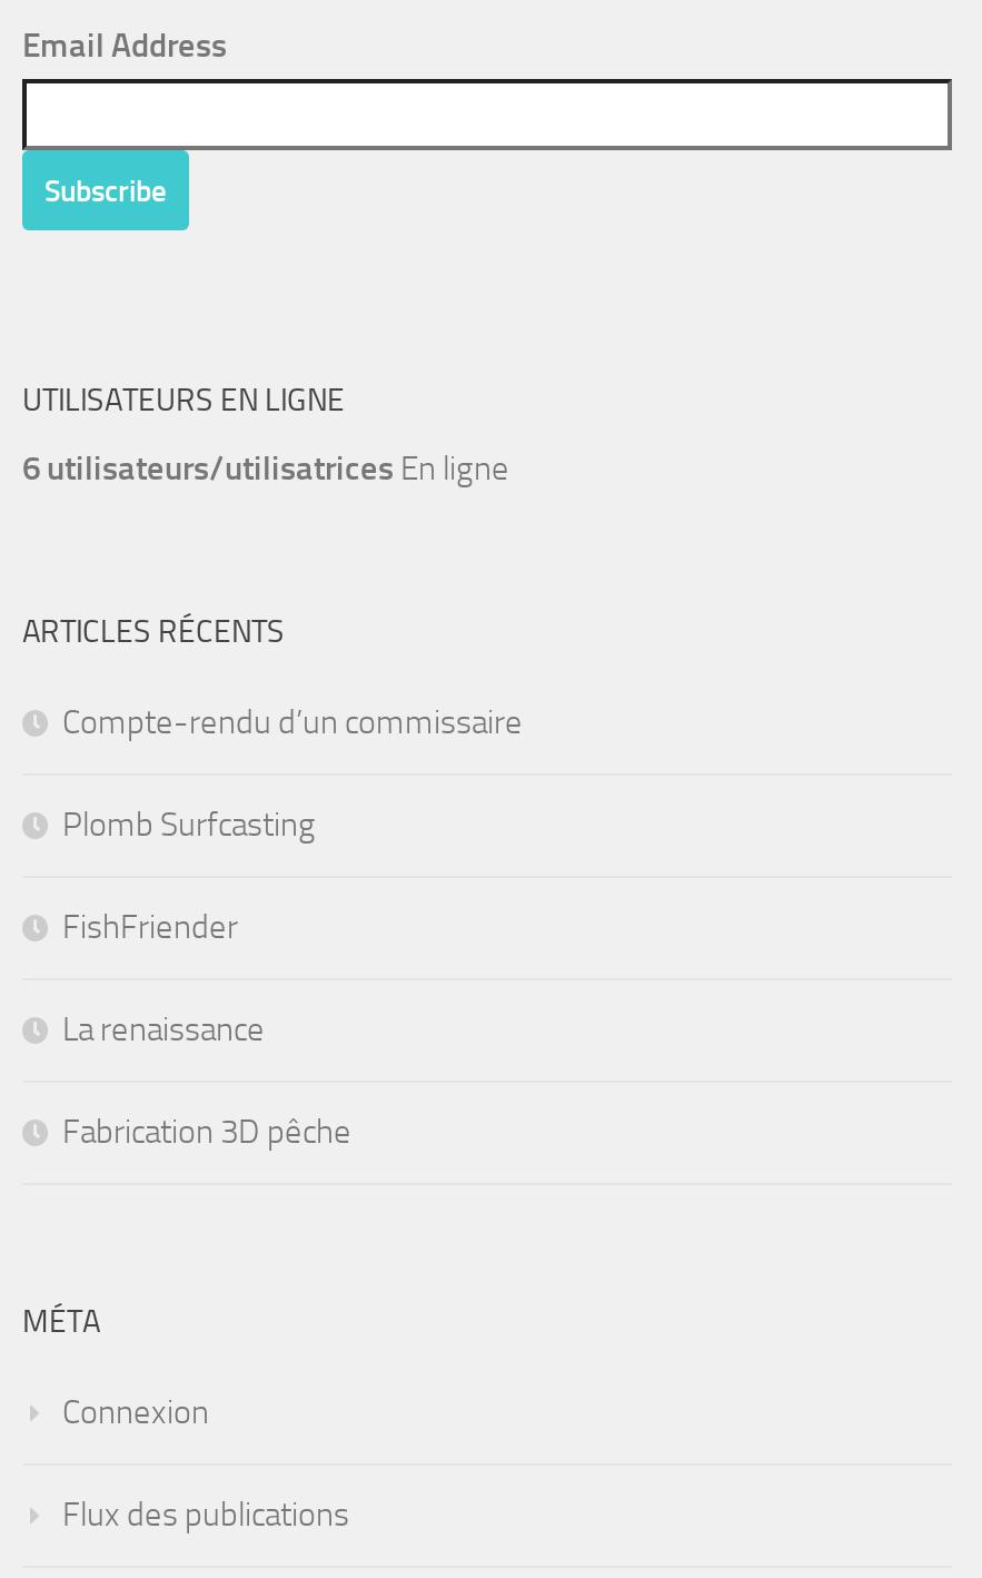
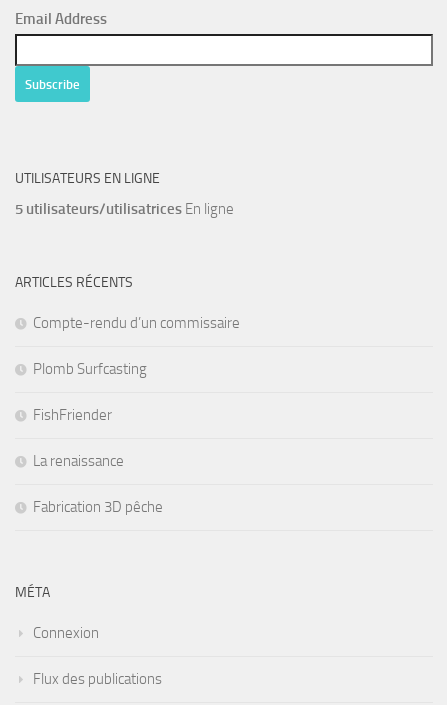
- 6 utilisateurs/utilisatrices En ligne
+ 5 utilisateurs/utilisatrices En ligne
